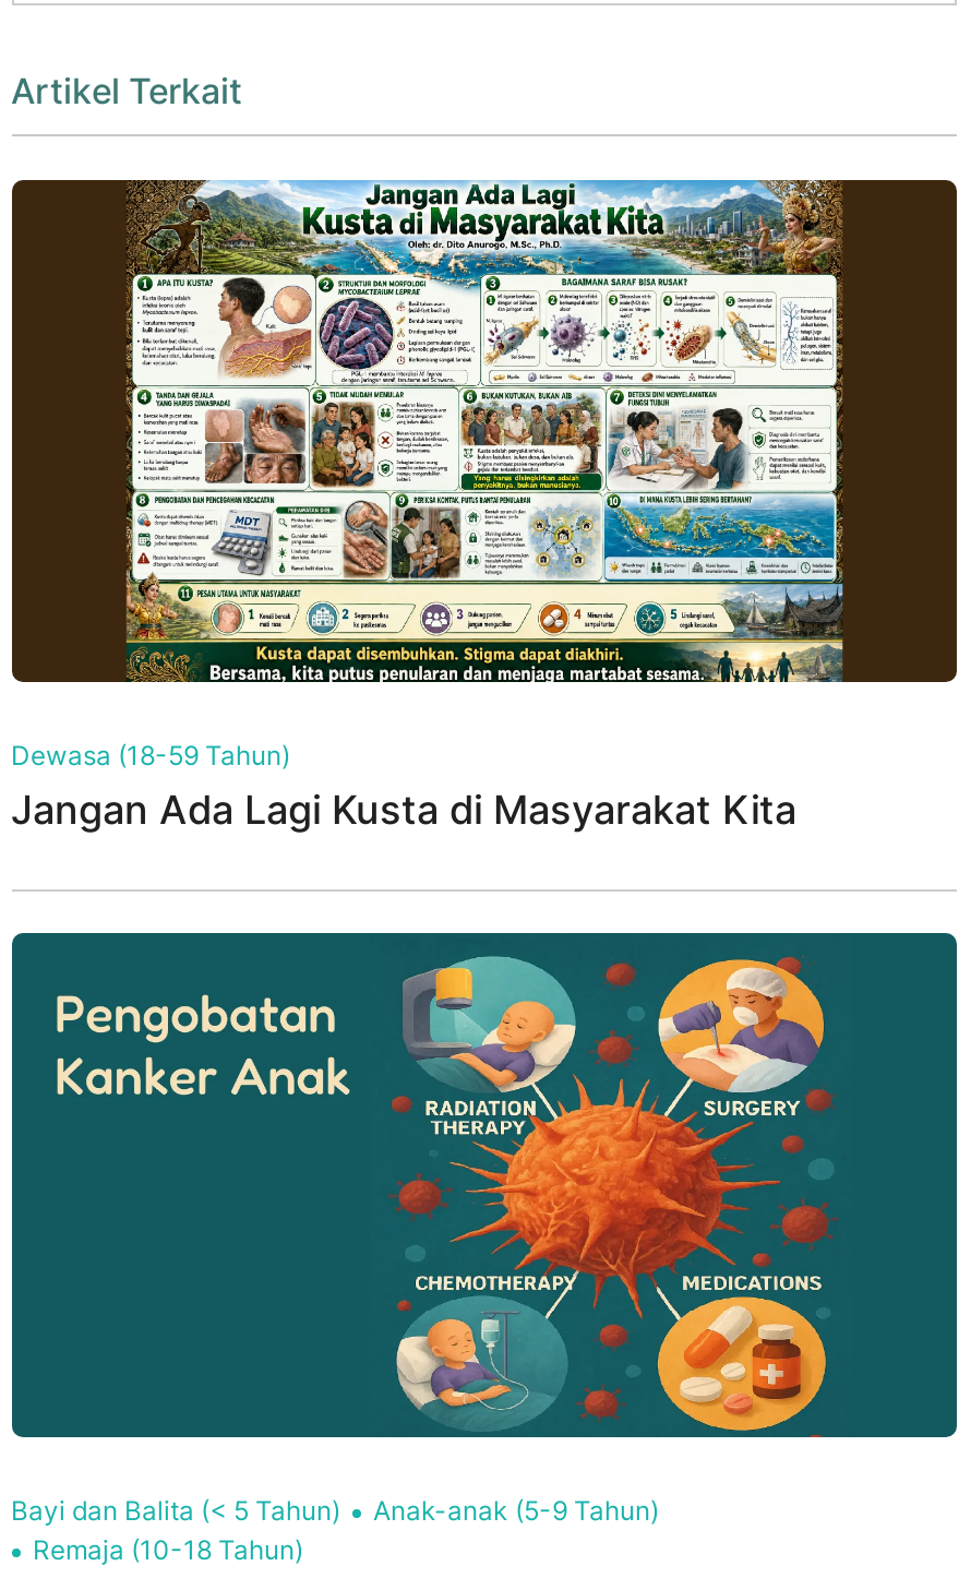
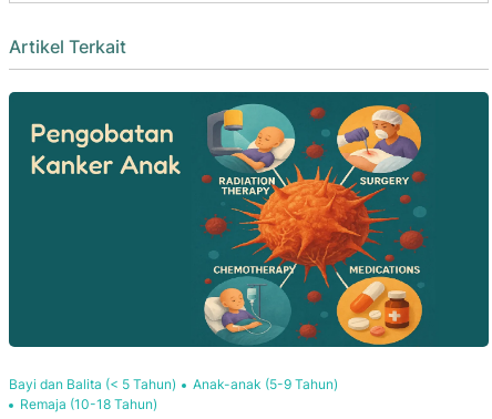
- [image]
- Dewasa (18-59 Tahun)
- Jangan Ada Lagi Kusta di Masyarakat Kita
